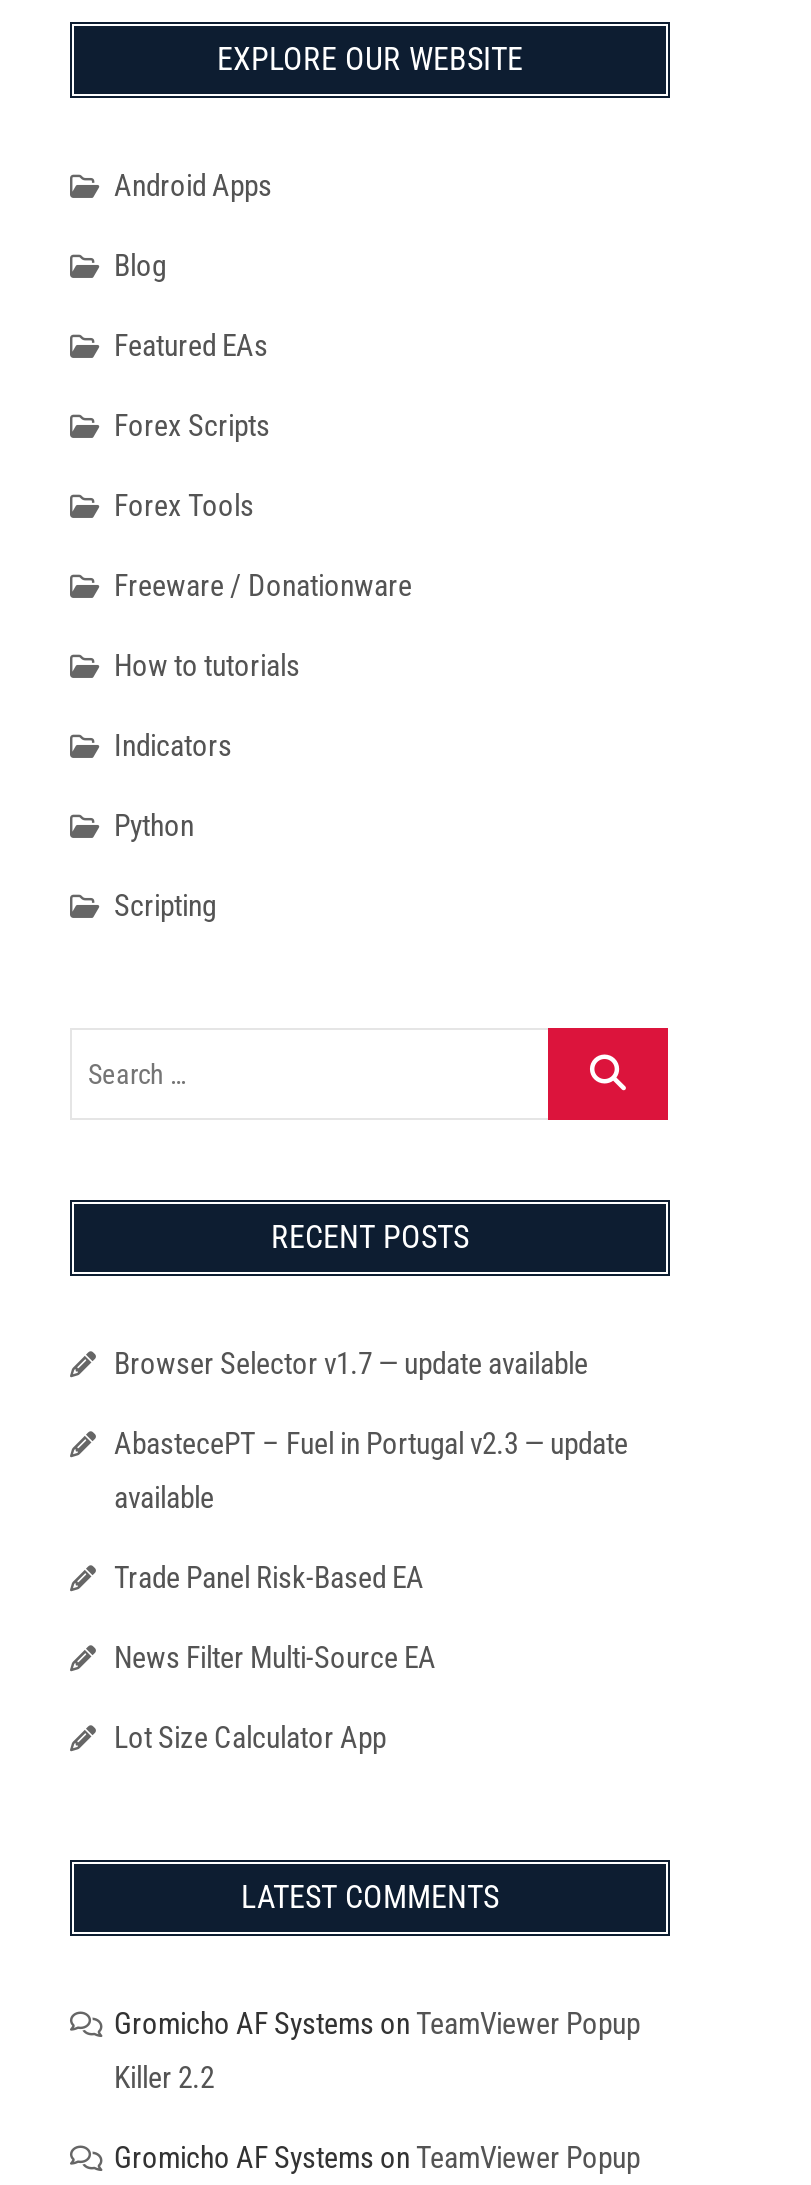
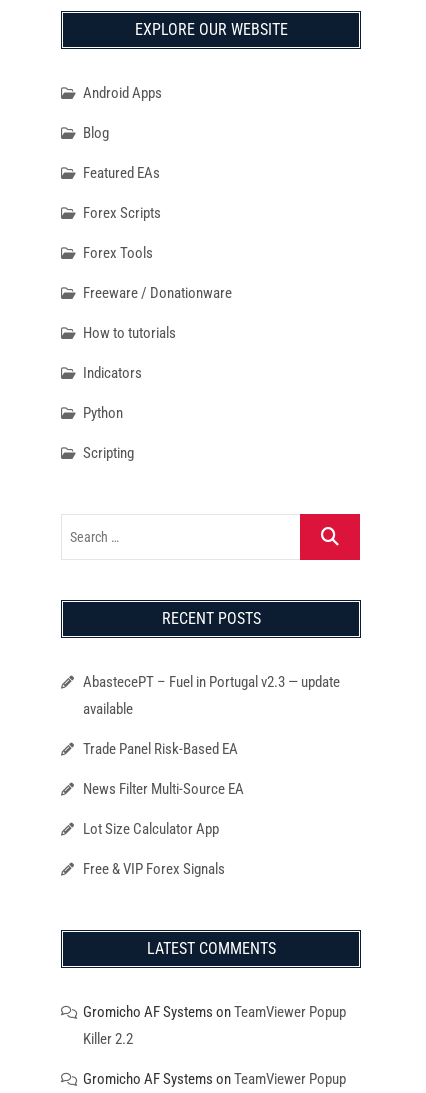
- Browser Selector v1.7 — update available

moved up: AbastecePT – Fuel in Portugal v2.3 — update | available | Trade Panel Risk-Based EA | News Filter Multi-Source EA | Lot Size Calculator App

+ Free & VIP Forex Signals
